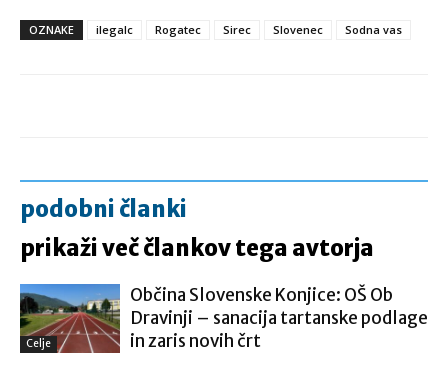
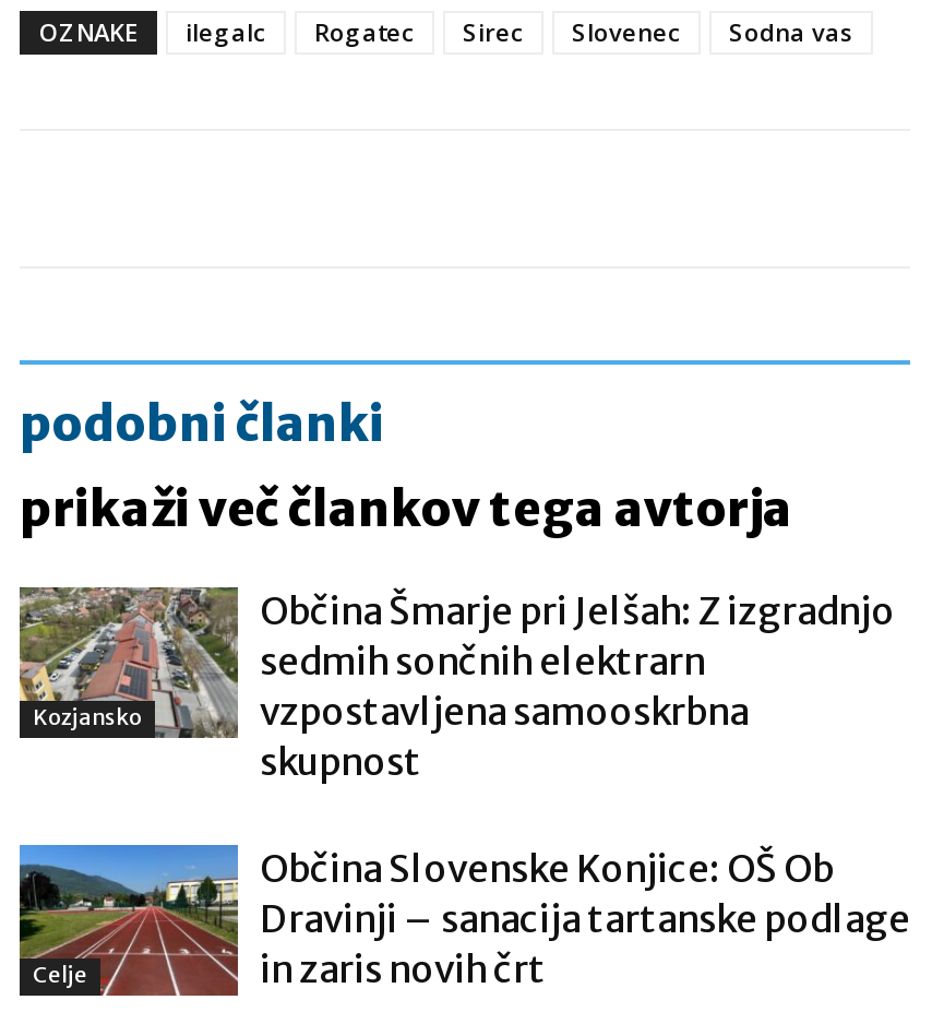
+ [image]
+ Kozjansko

+ Občina Šmarje pri Jelšah: Z izgradnjo
+ sedmih sončnih elektrarn
+ vzpostavljena samooskrbna
+ skupnost
